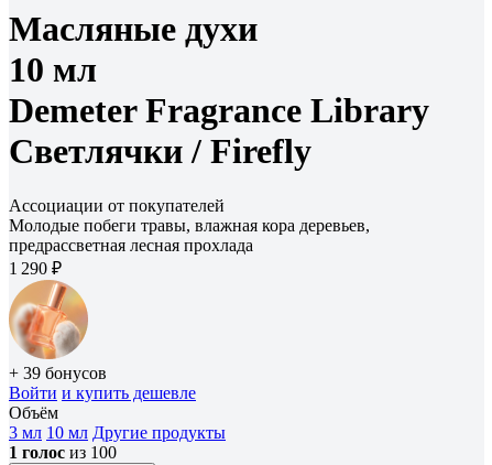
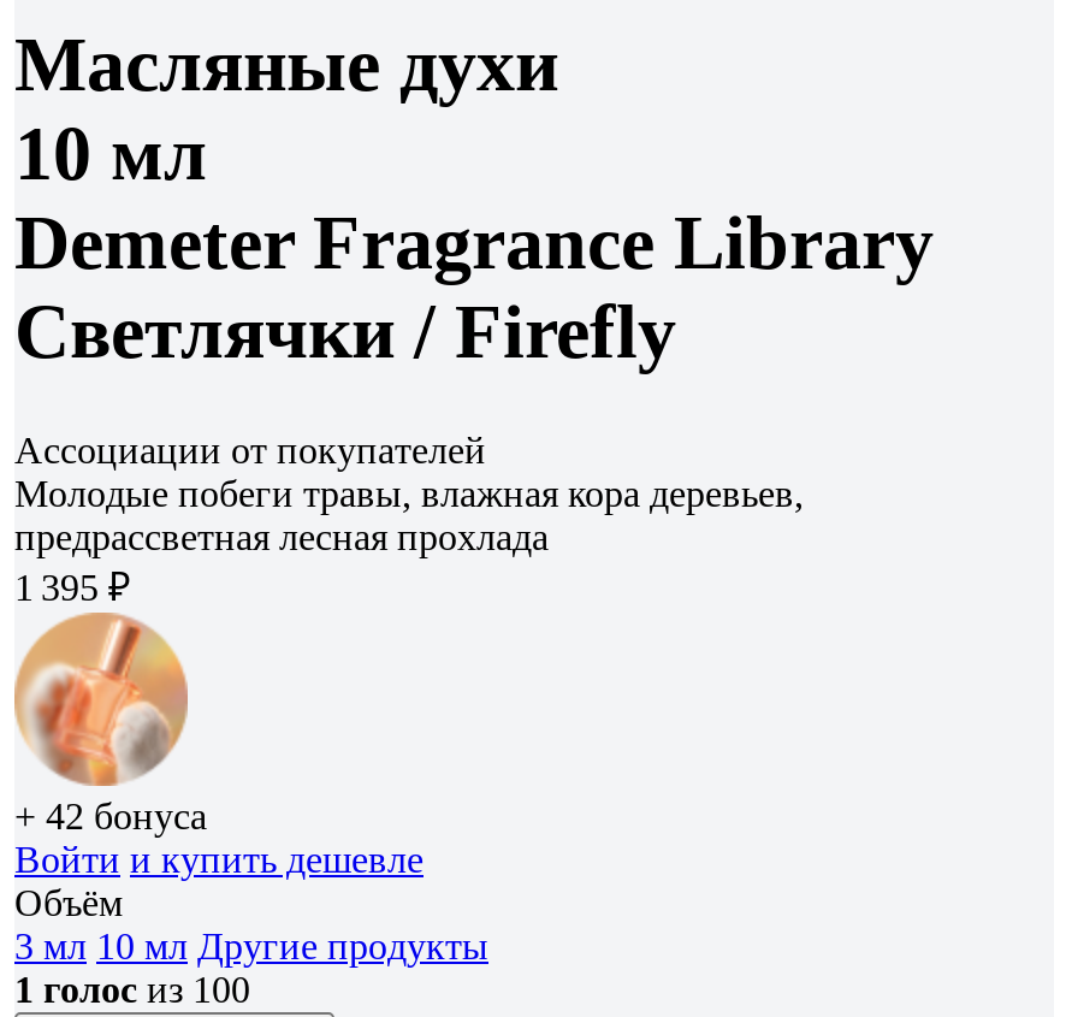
- 1 290 ₽
+ 1 395 ₽

- + 39 бонусов
+ + 42 бонуса
